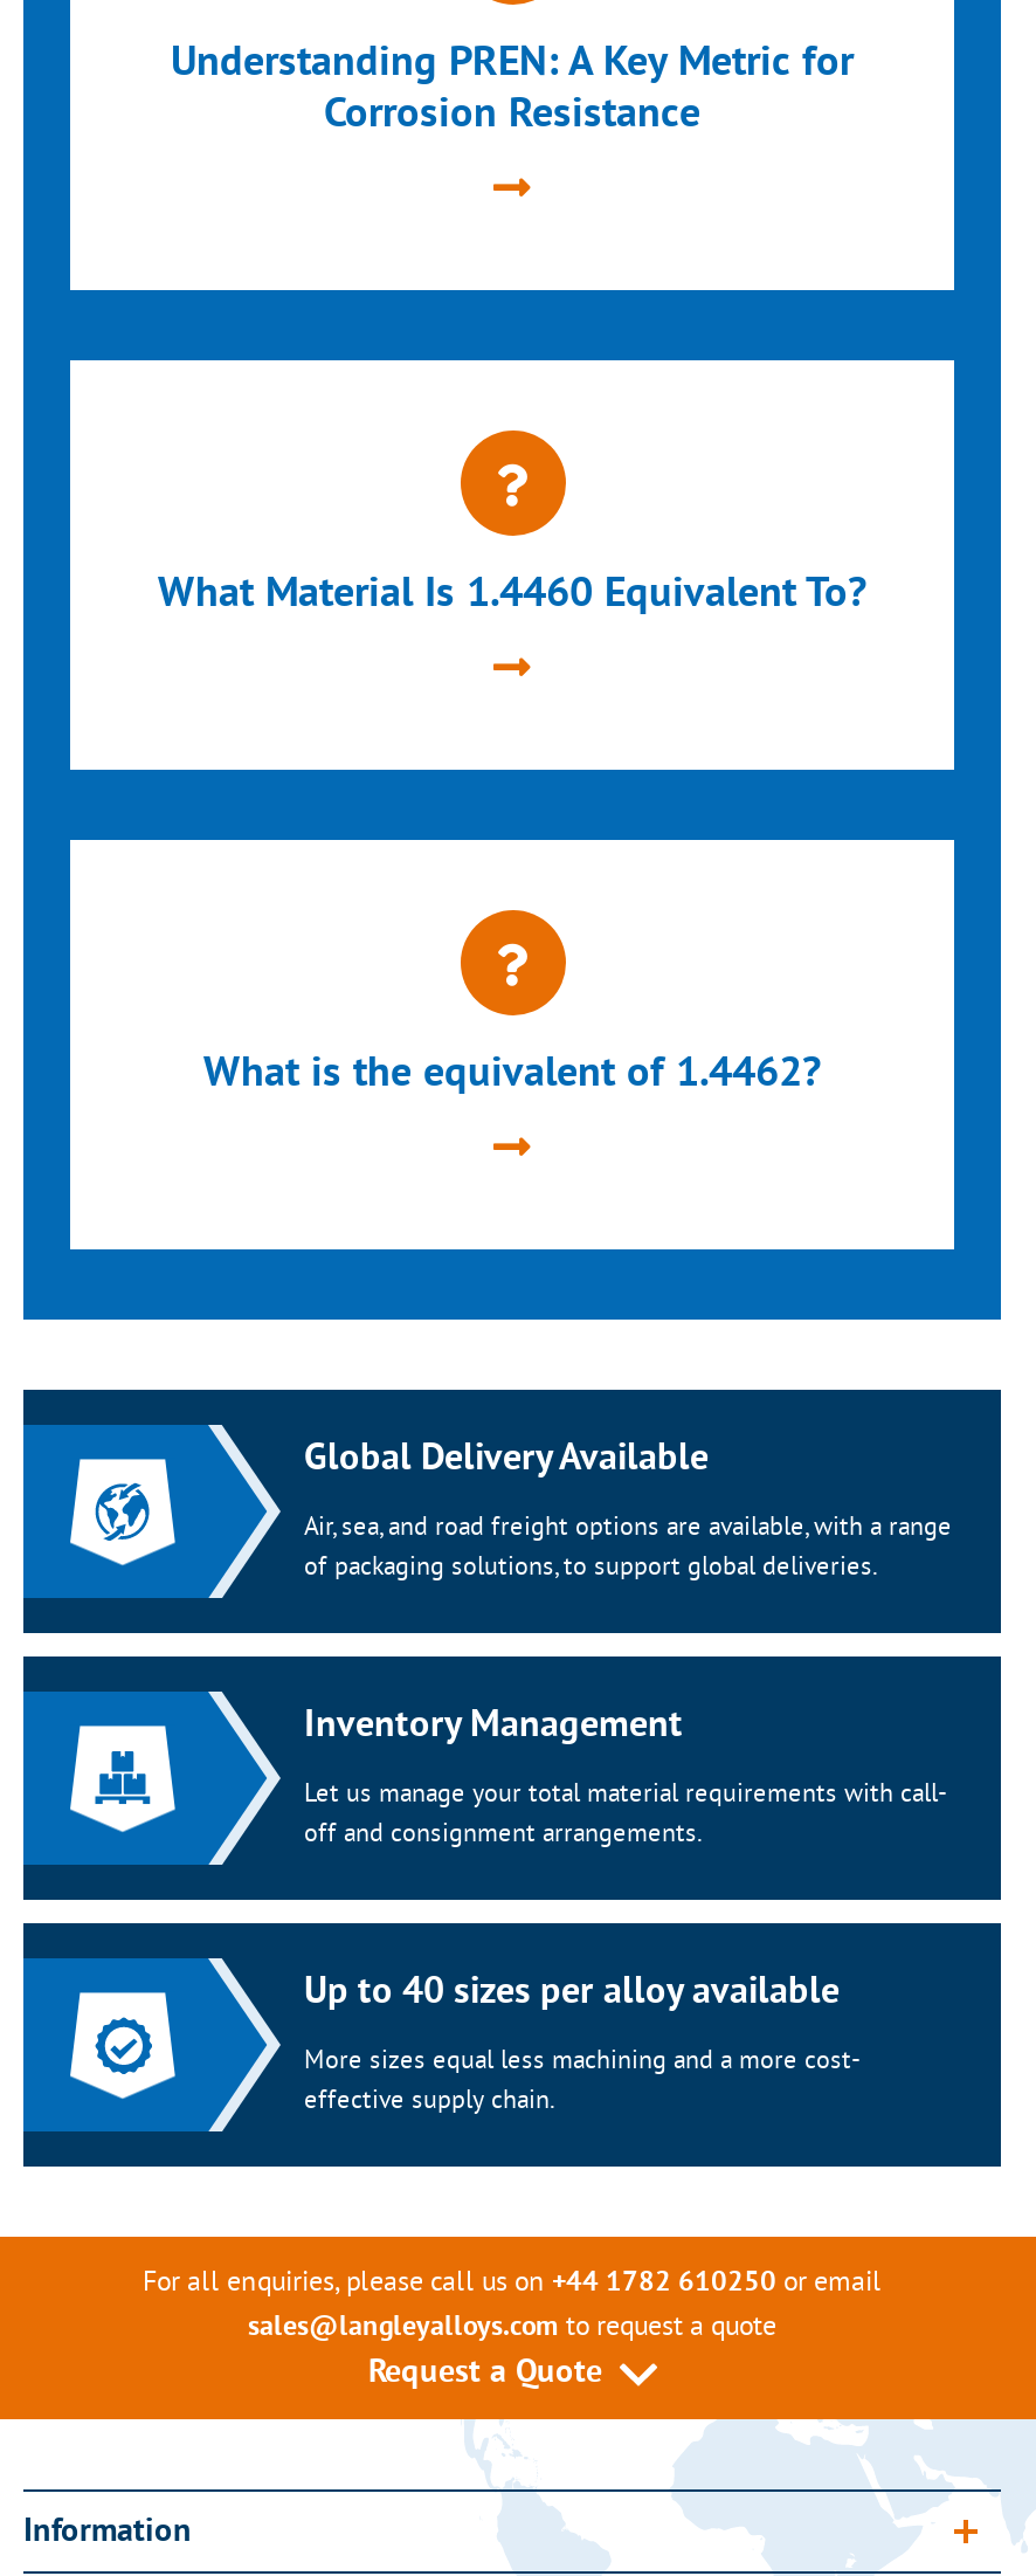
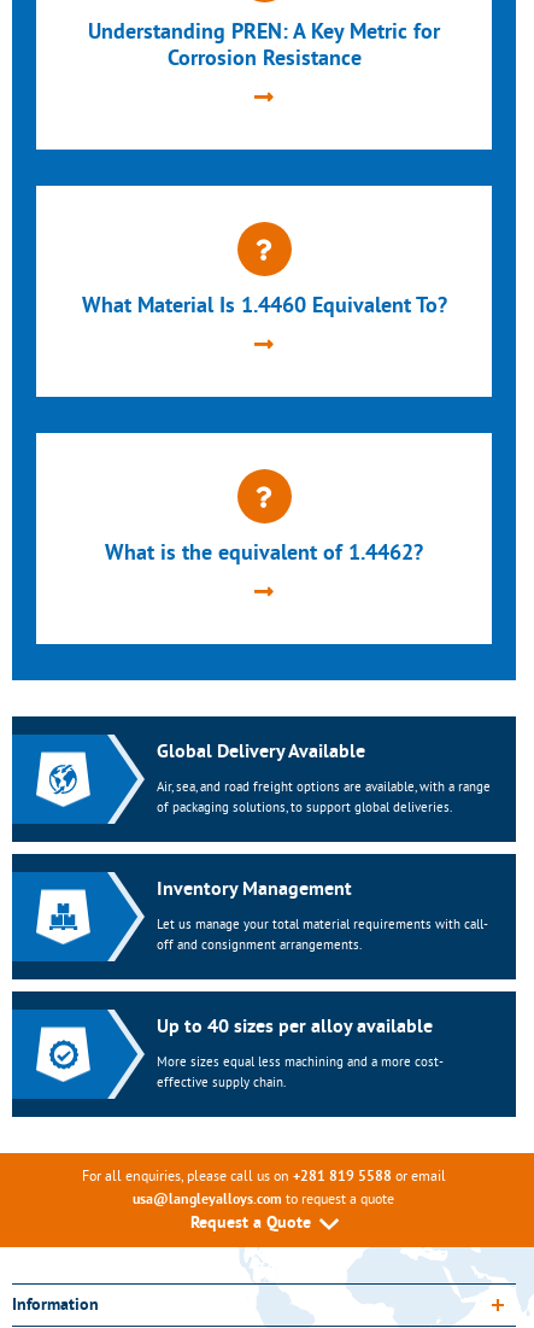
- For all enquiries, please call us on +44 1782 610250 or email
+ For all enquiries, please call us on +281 819 5588 or email

- sales@langleyalloys.com to request a quote
+ usa@langleyalloys.com to request a quote
